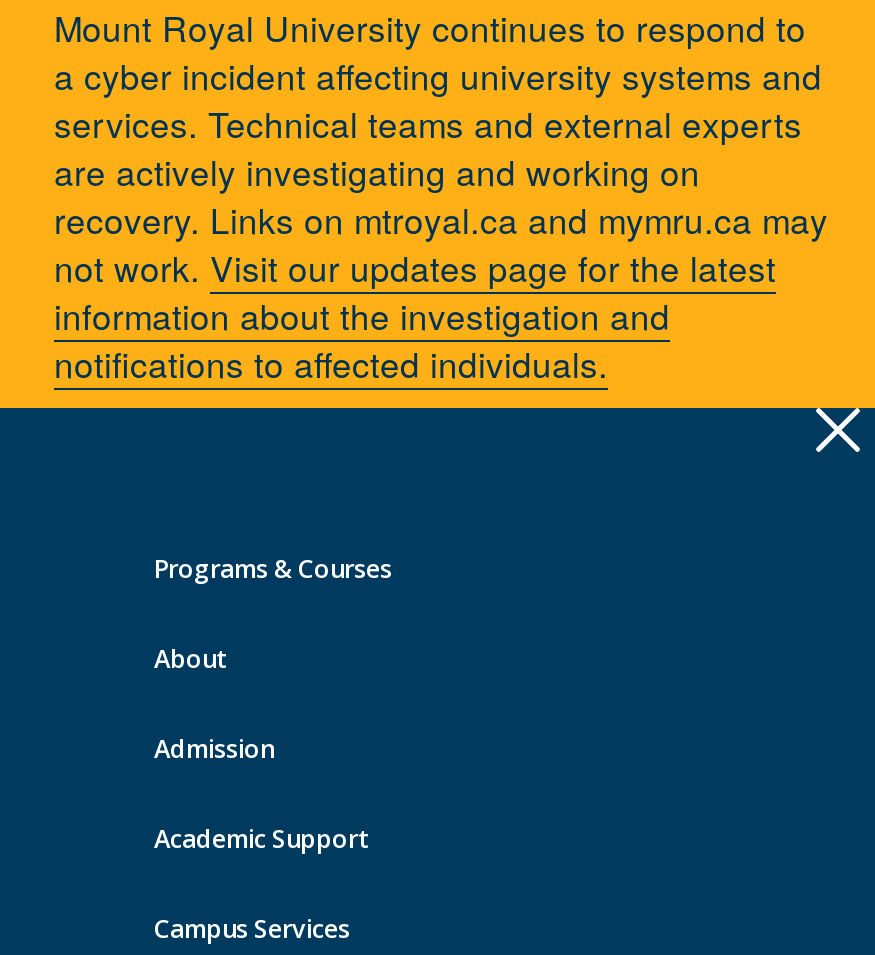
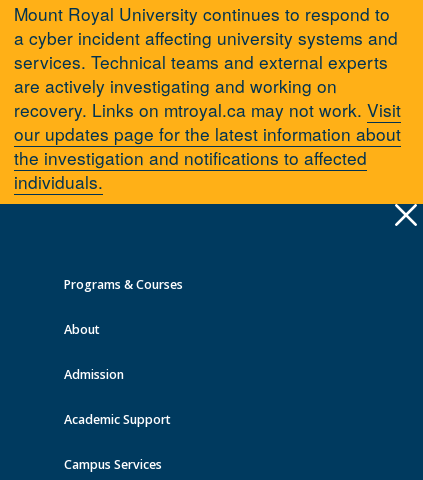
- recovery. Links on mtroyal.ca and mymru.ca may
- not work. Visit our updates page for the latest
- information about the investigation and
- notifications to affected individuals.
+ recovery. Links on mtroyal.ca may not work. Visit
+ our updates page for the latest information about
+ the investigation and notifications to affected
+ individuals.
